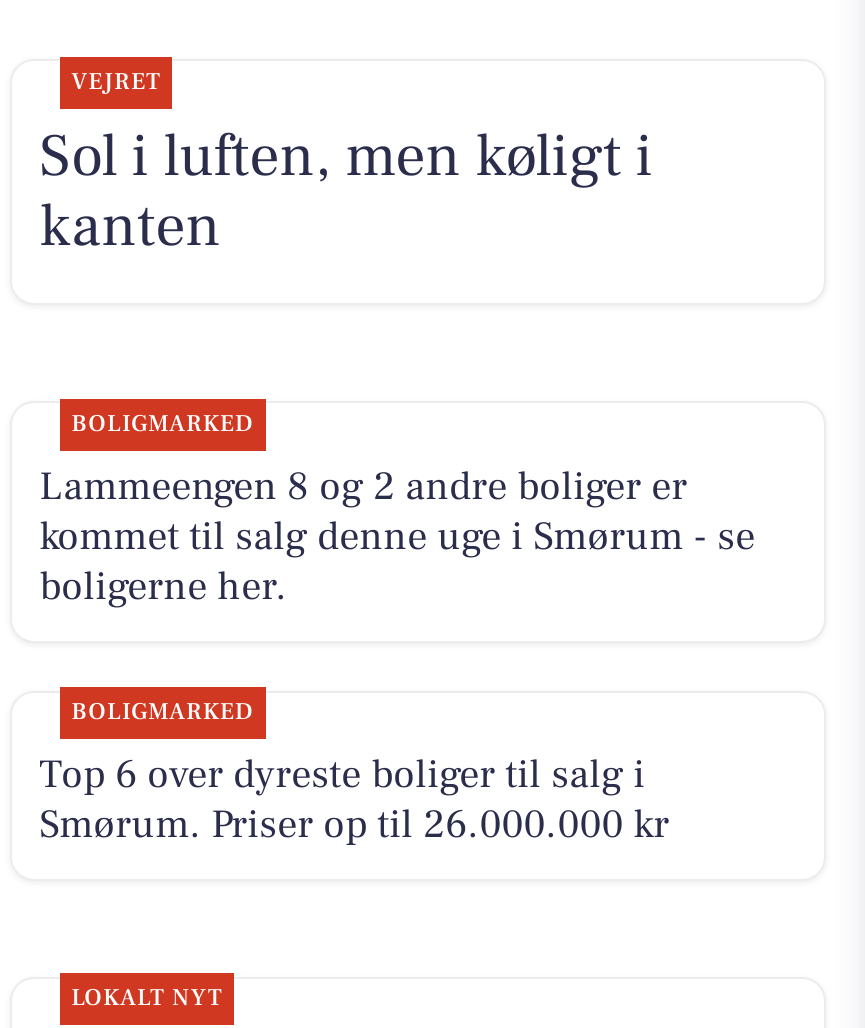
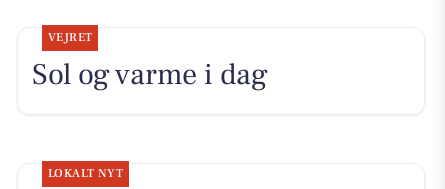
- Sol i luften, men køligt i
- kanten
- BOLIGMARKED
- Lammeengen 8 og 2 andre boliger er
- kommet til salg denne uge i Smørum - se
- boligerne her.
- BOLIGMARKED
- Top 6 over dyreste boliger til salg i
- Smørum. Priser op til 26.000.000 kr
+ Sol og varme i dag
